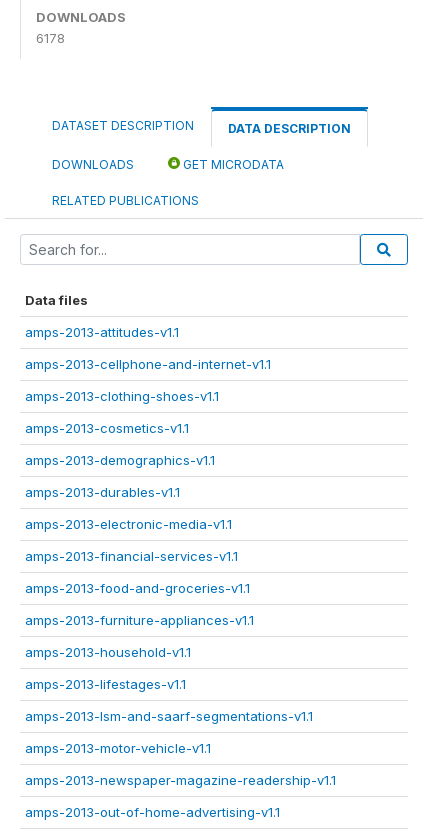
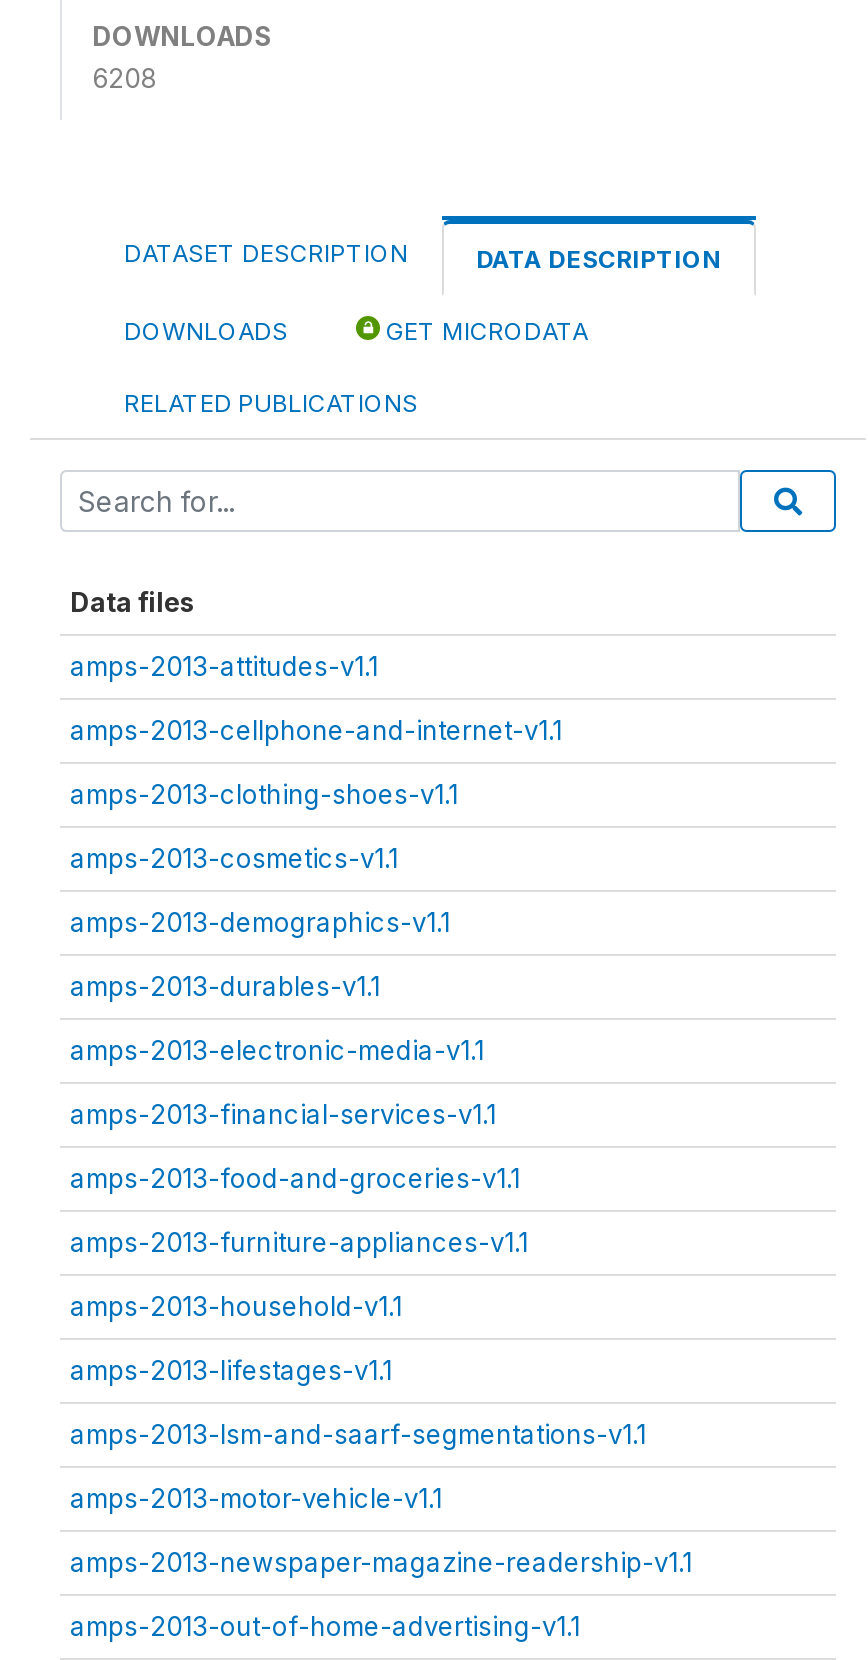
- 6178
+ 6208
